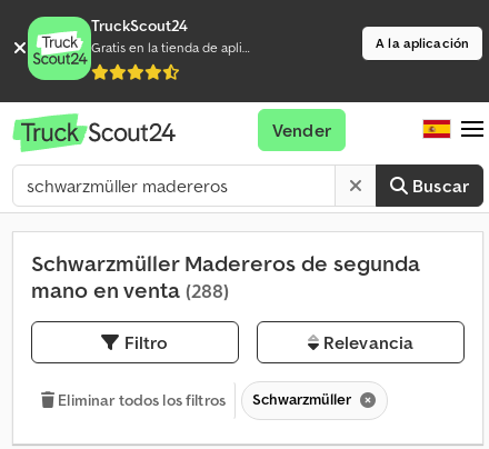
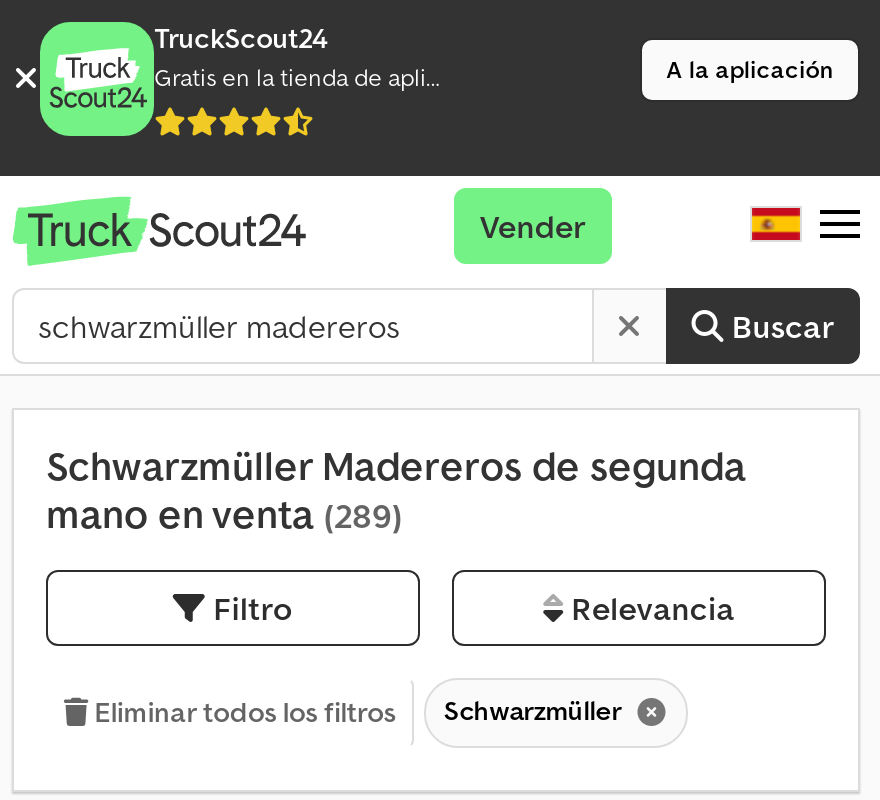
- mano en venta (288)
+ mano en venta (289)
